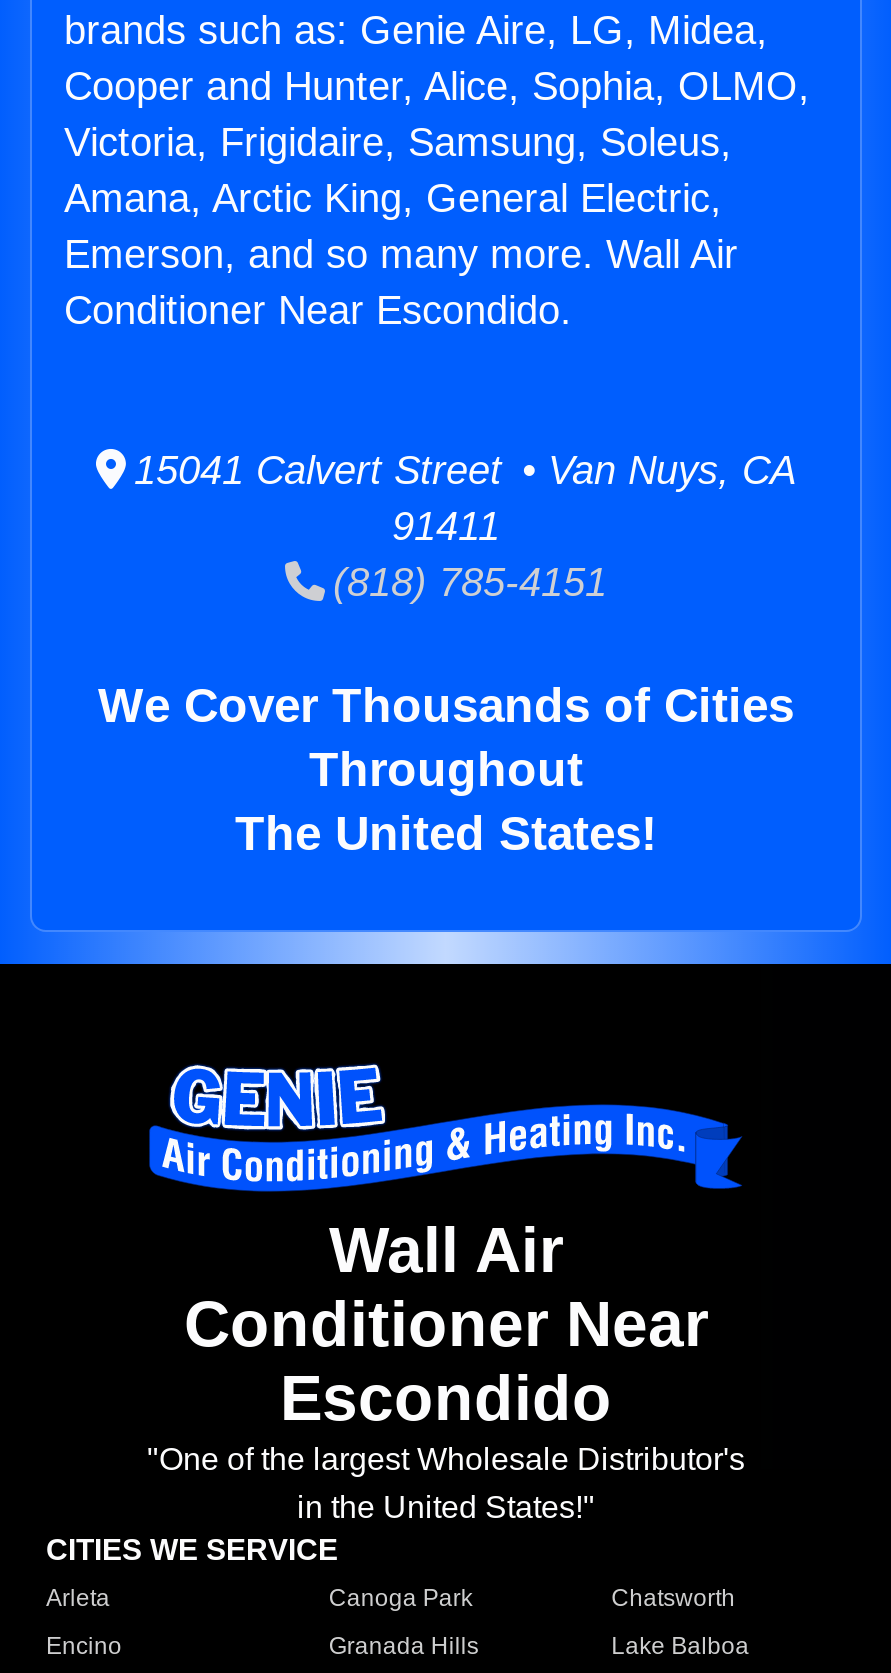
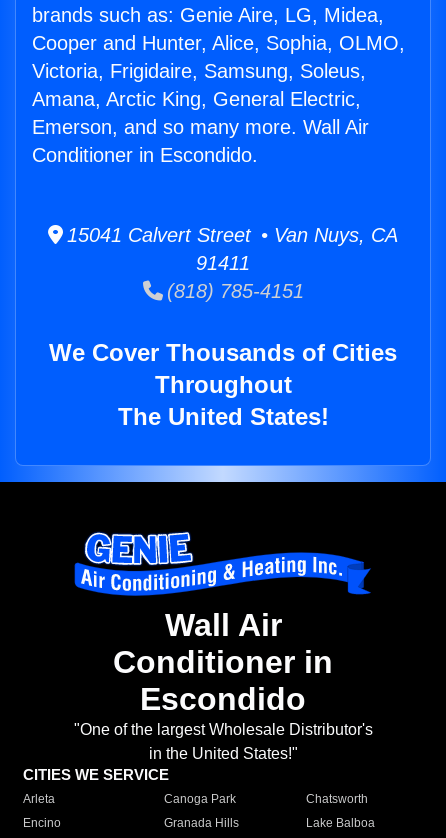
- Conditioner Near Escondido.
+ Conditioner in Escondido.

- Conditioner Near
+ Conditioner in
